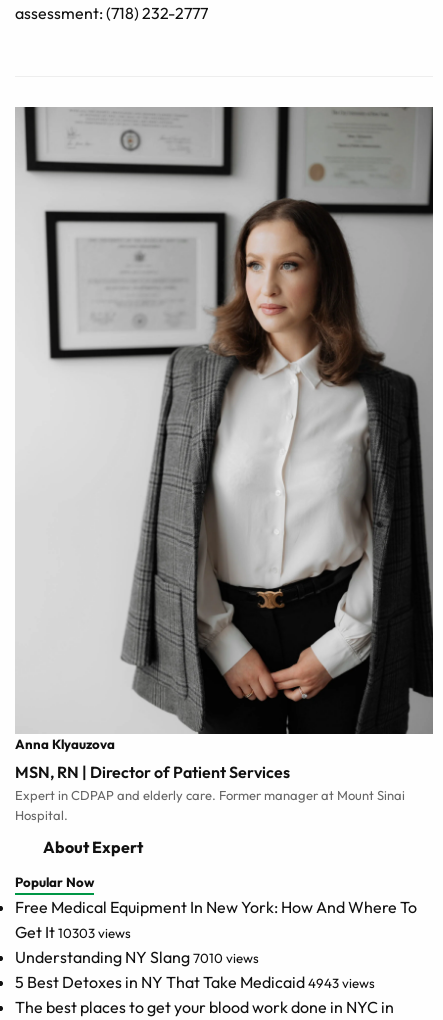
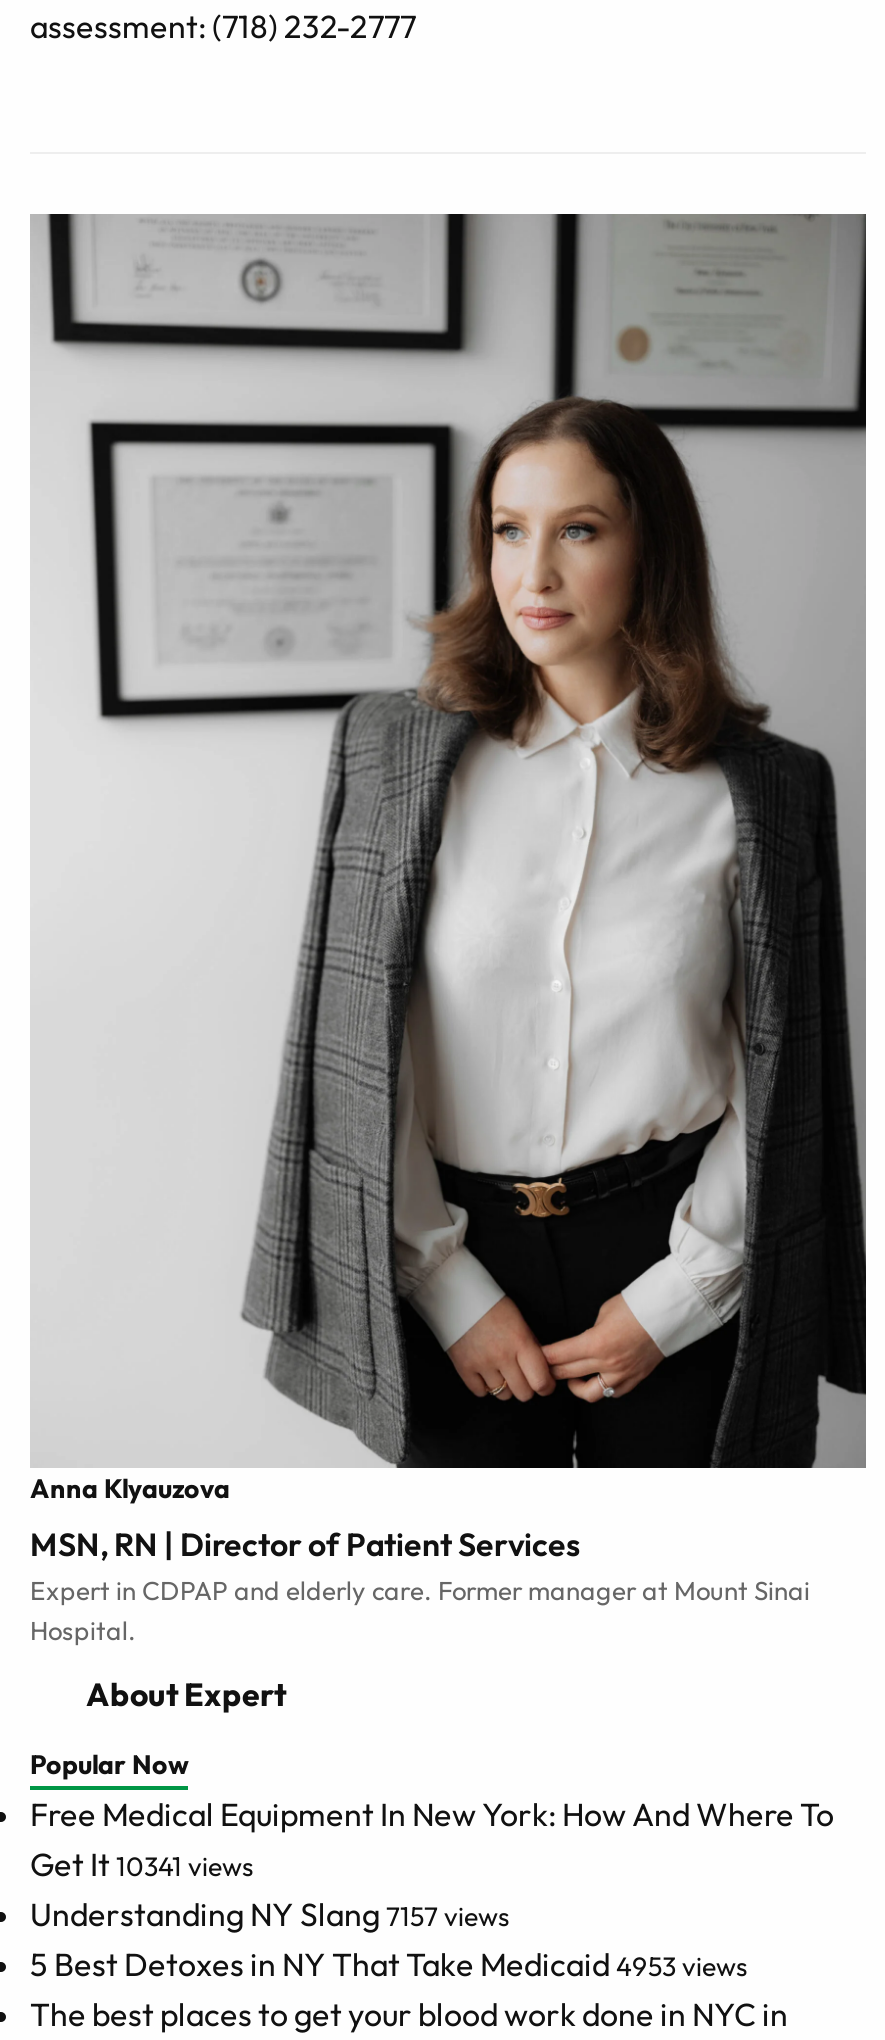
- Get It 10303 views
+ Get It 10341 views

- Understanding NY Slang 7010 views
+ Understanding NY Slang 7157 views

- 5 Best Detoxes in NY That Take Medicaid 4943 views
+ 5 Best Detoxes in NY That Take Medicaid 4953 views
